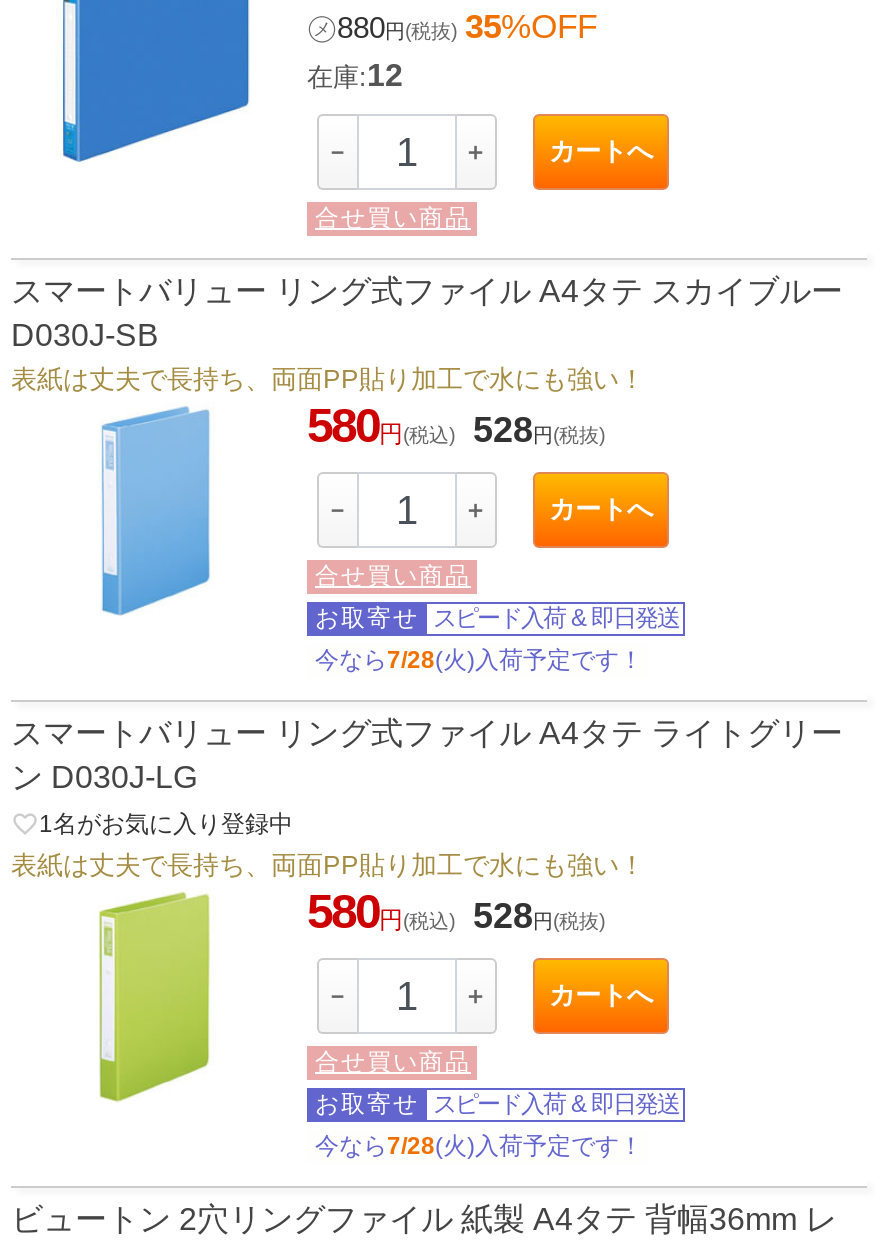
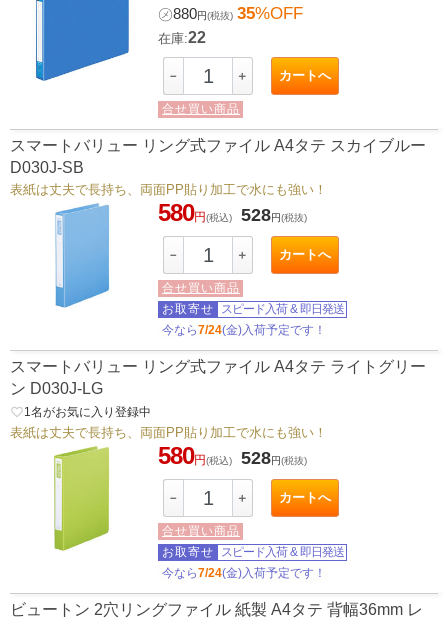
- 在庫:12
+ 在庫:22

- 今なら7/28(火)入荷予定です！
+ 今なら7/24(金)入荷予定です！

- 今なら7/28(火)入荷予定です！
+ 今なら7/24(金)入荷予定です！
